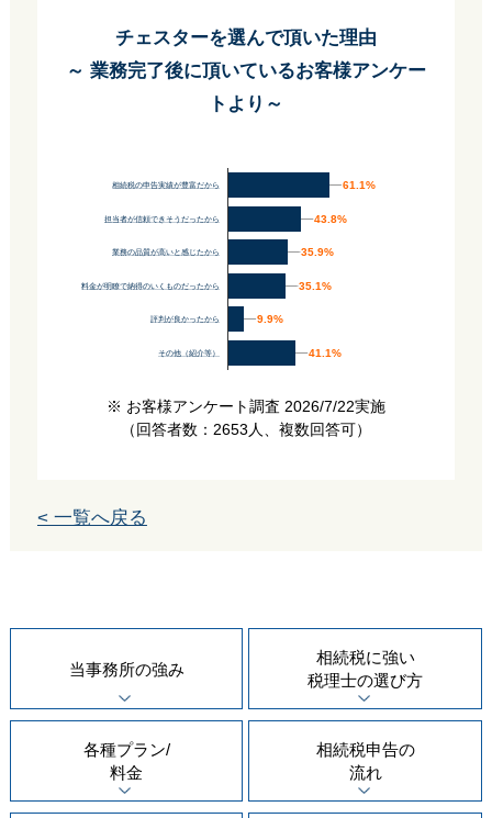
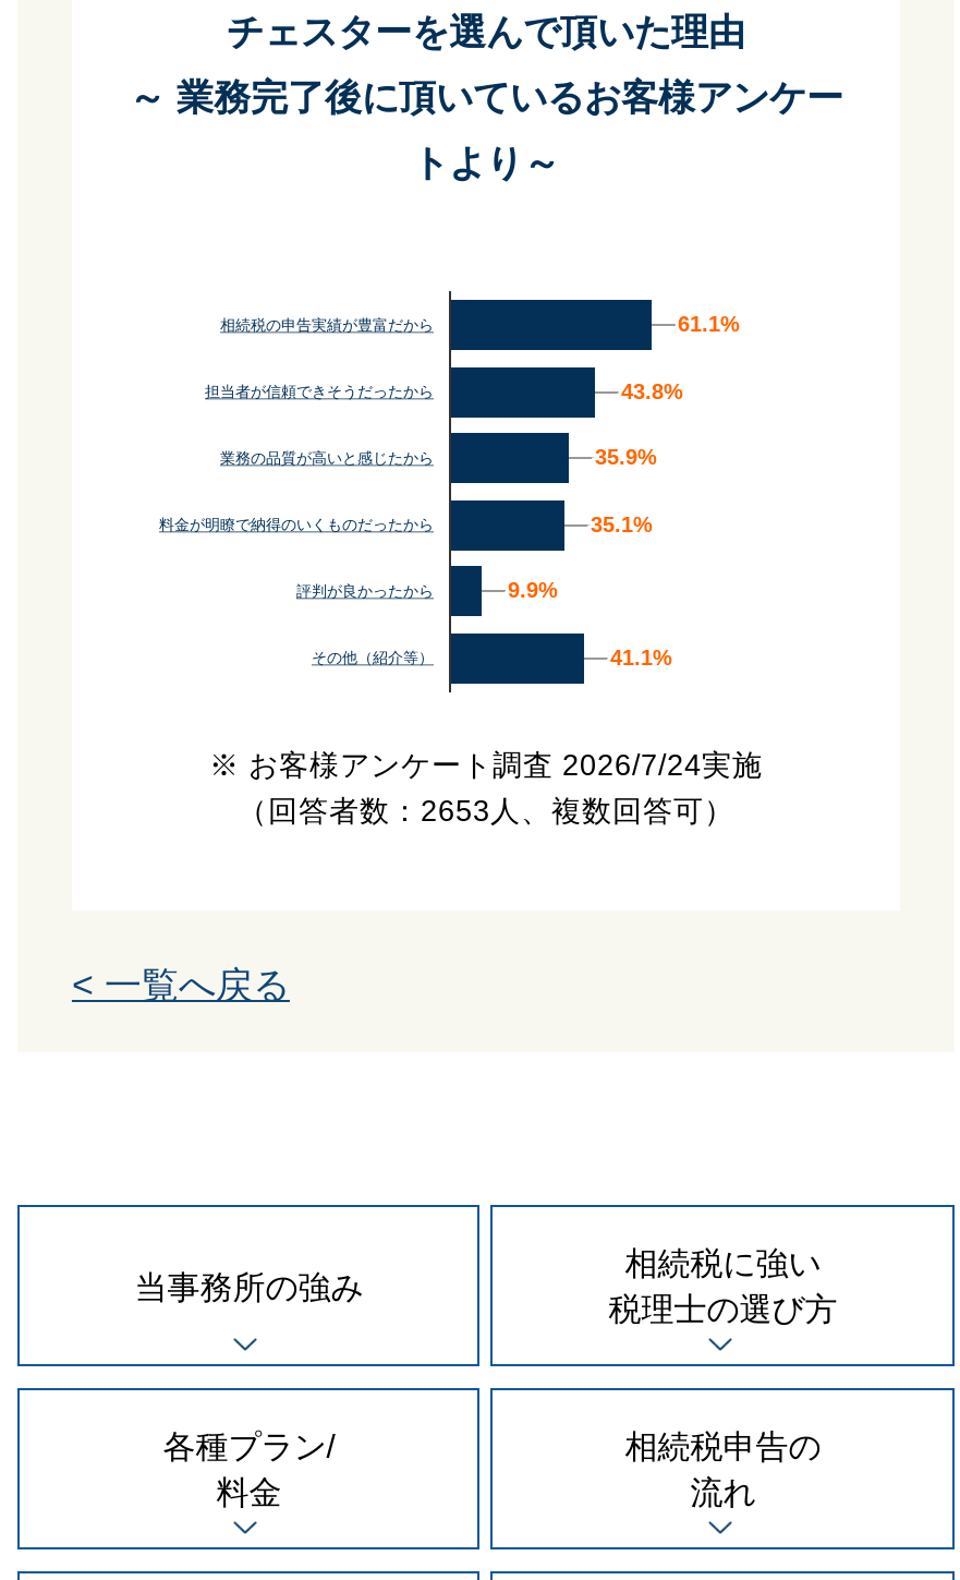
- ※ お客様アンケート調査 2026/7/22実施
+ ※ お客様アンケート調査 2026/7/24実施
